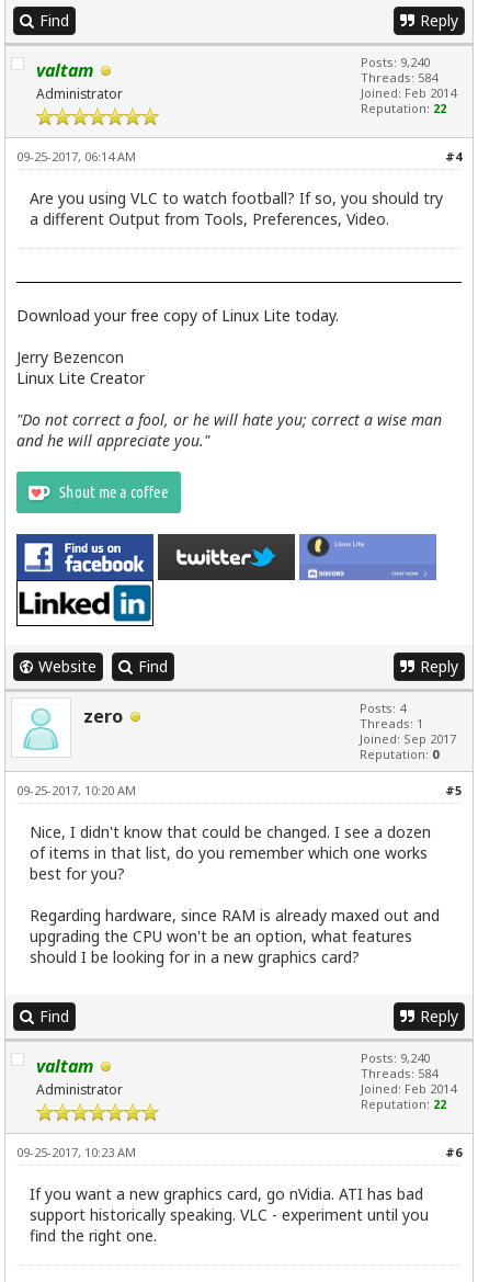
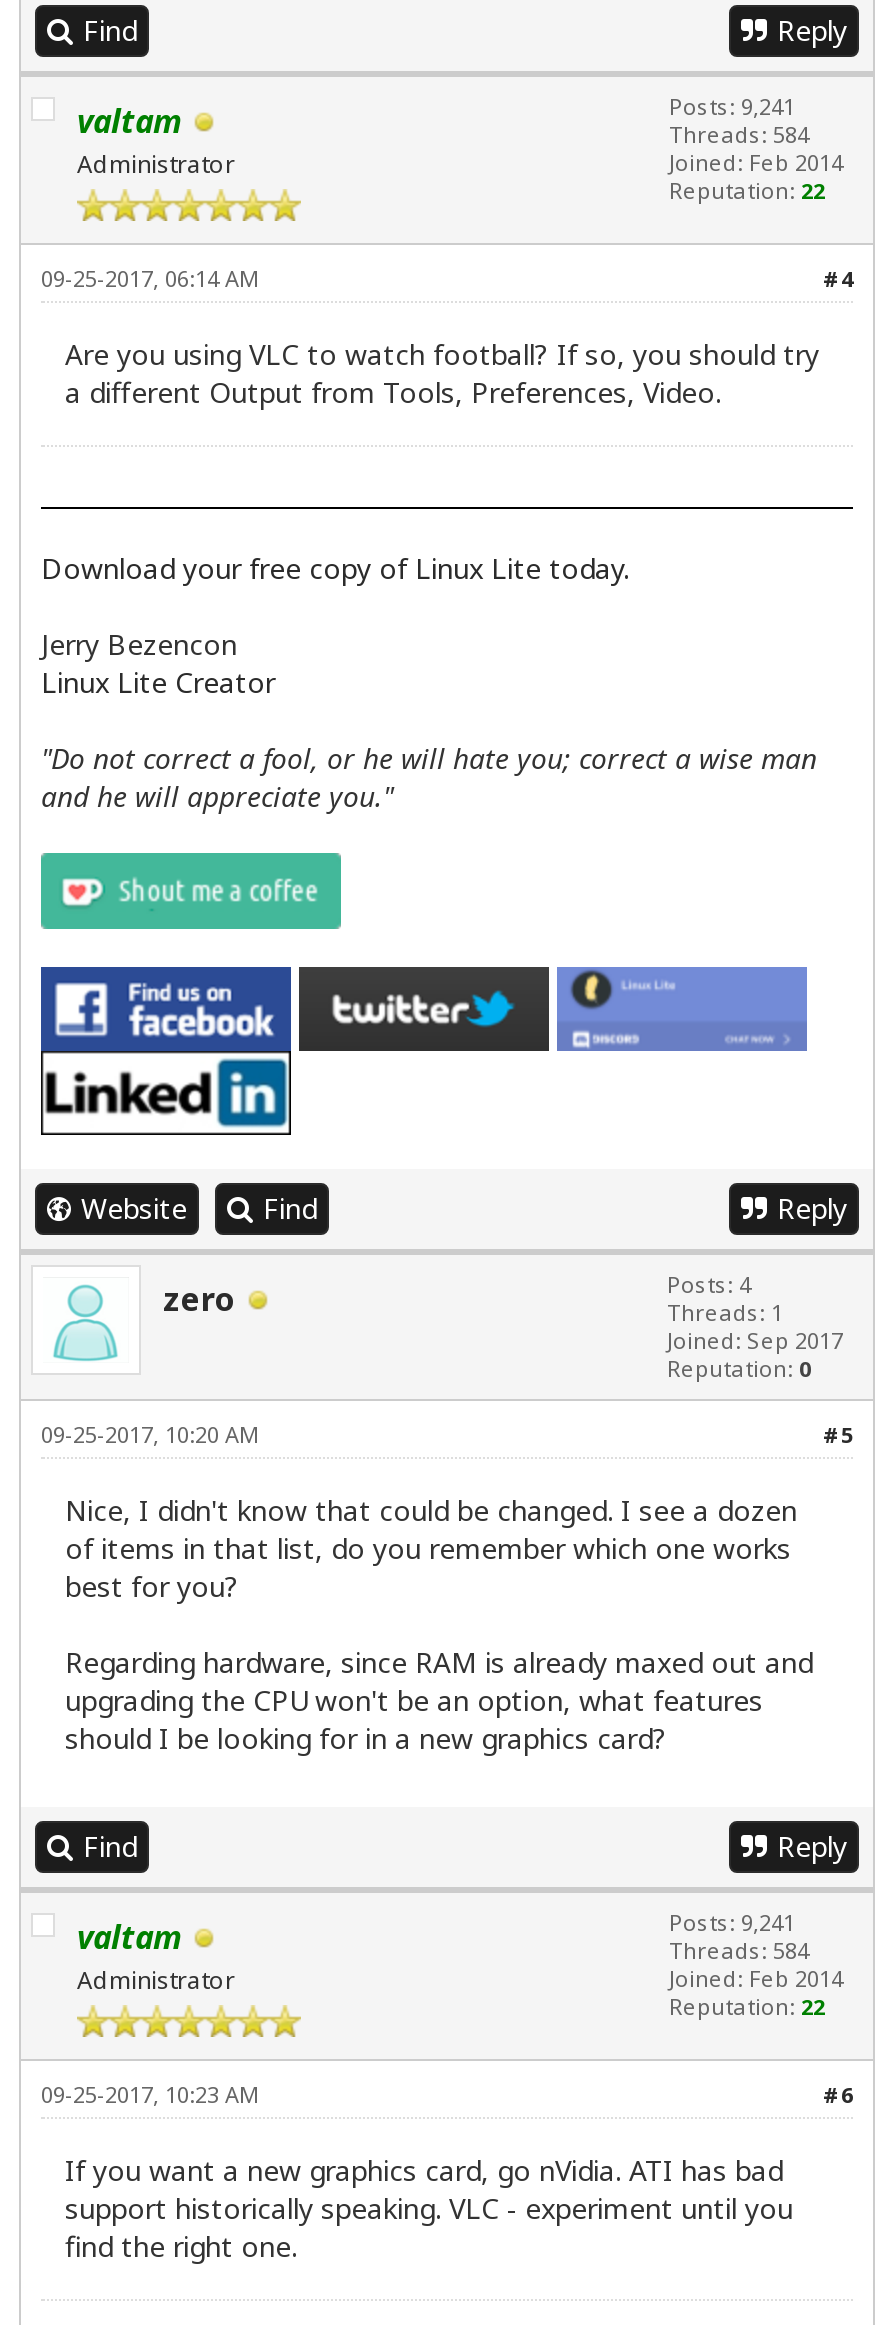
- Posts: 9,240
+ Posts: 9,241

- Posts: 9,240
+ Posts: 9,241
